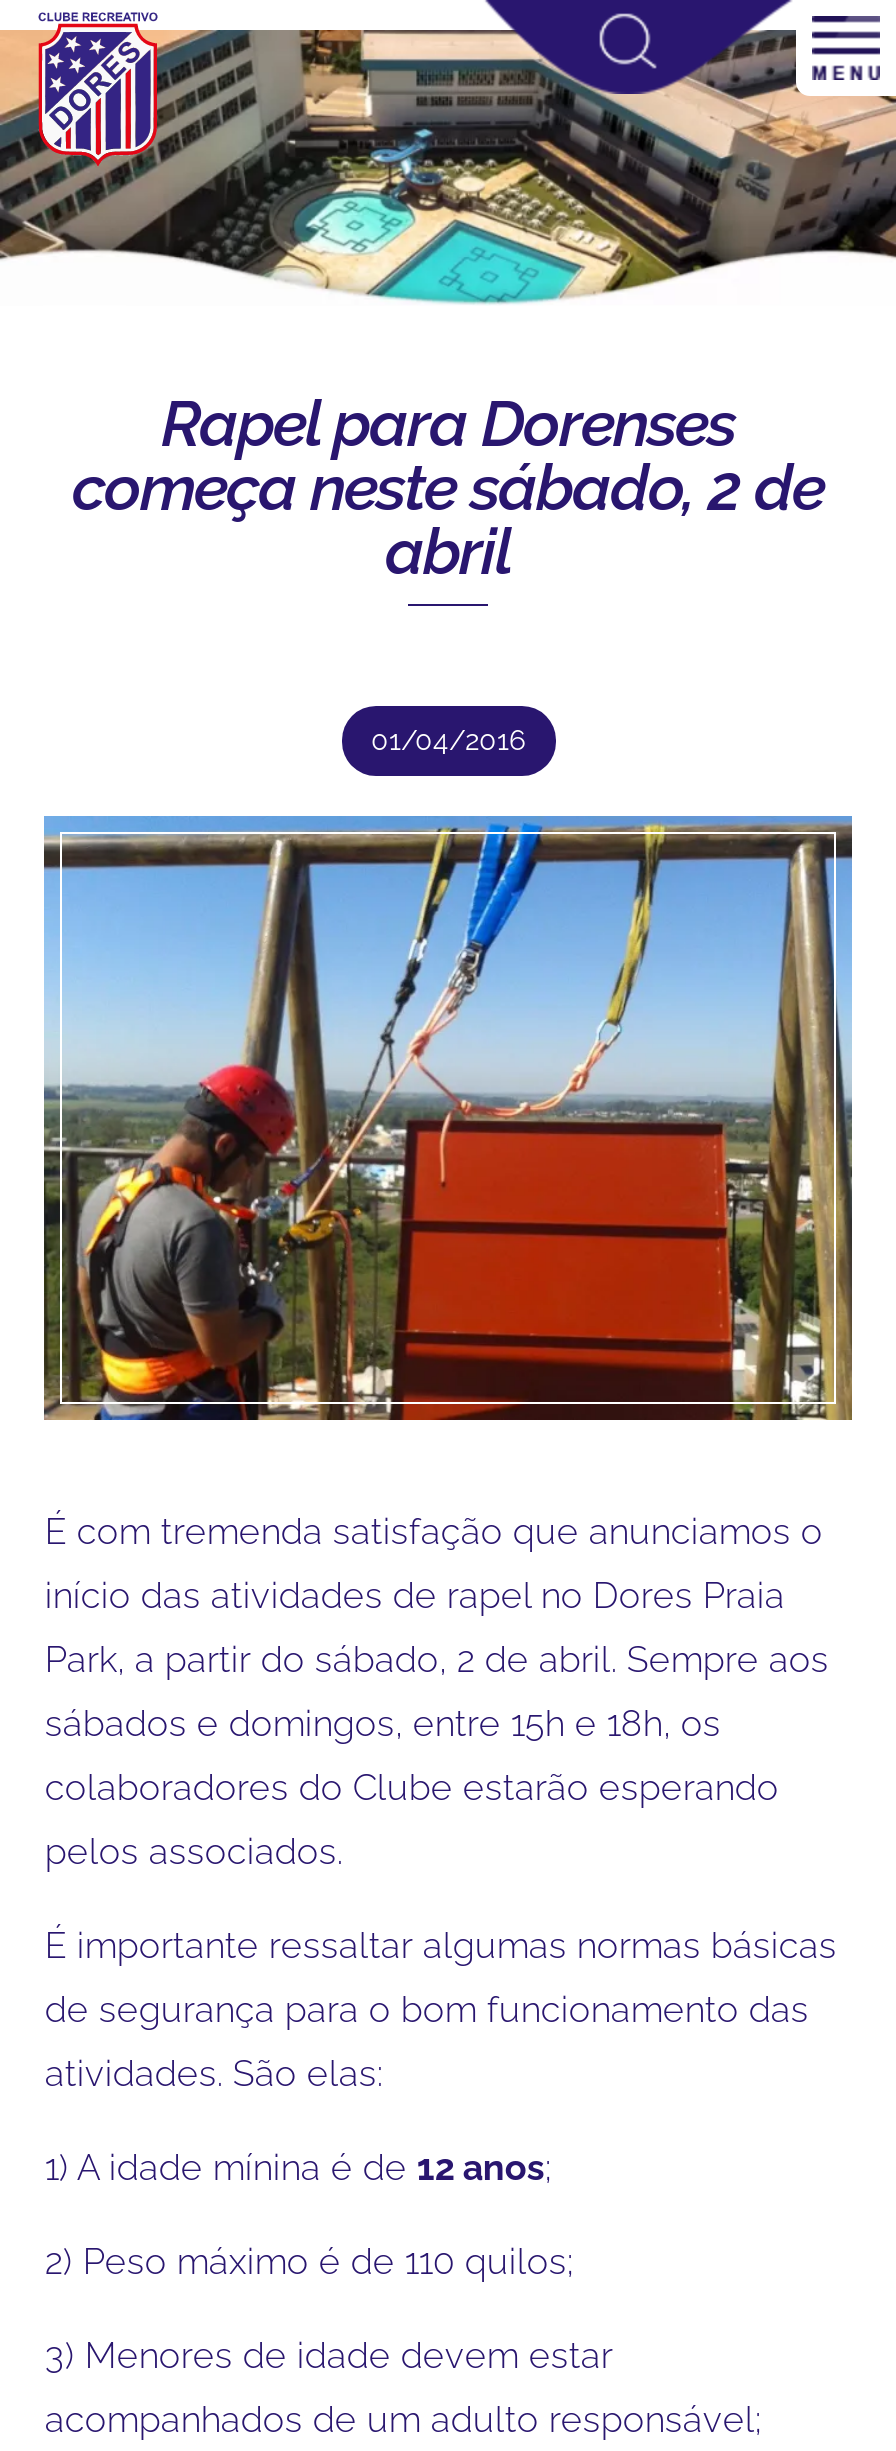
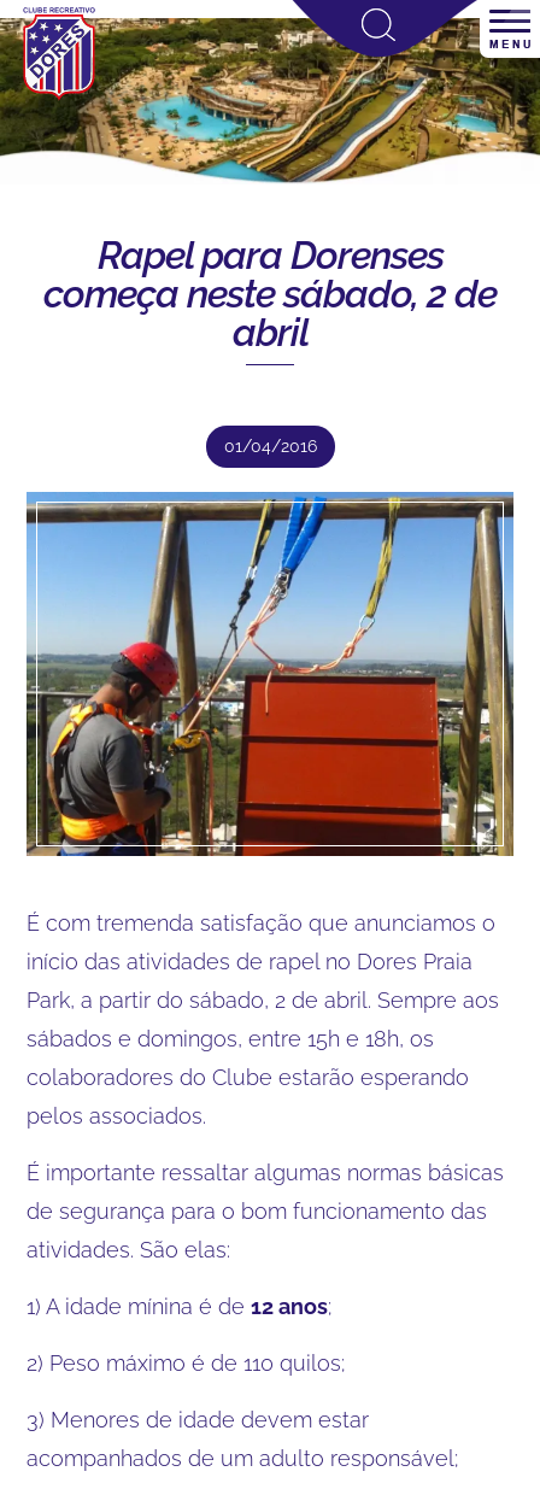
- [image]
+ [image]
